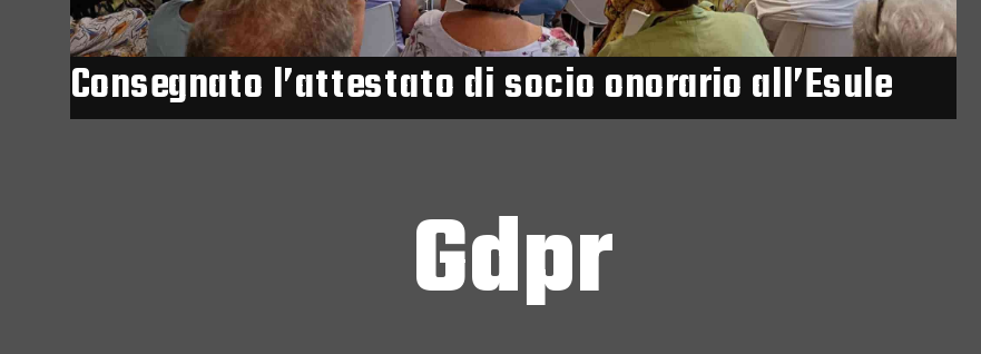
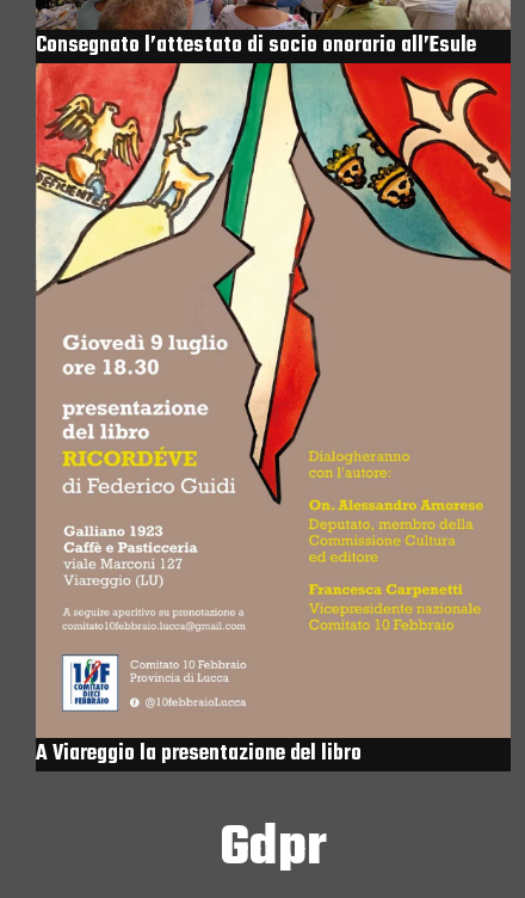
+ [image]
+ A Viareggio la presentazione del libro
